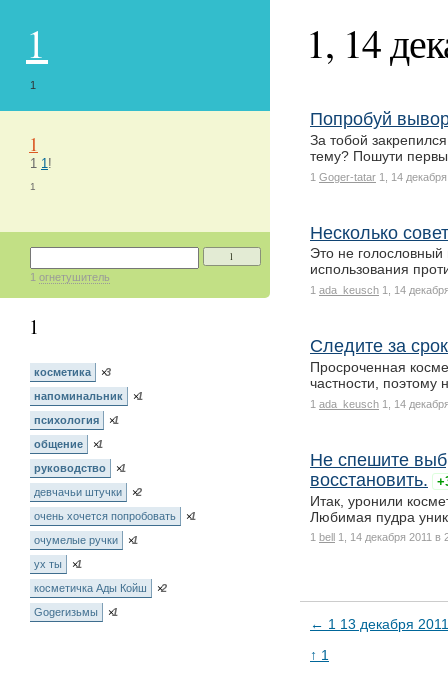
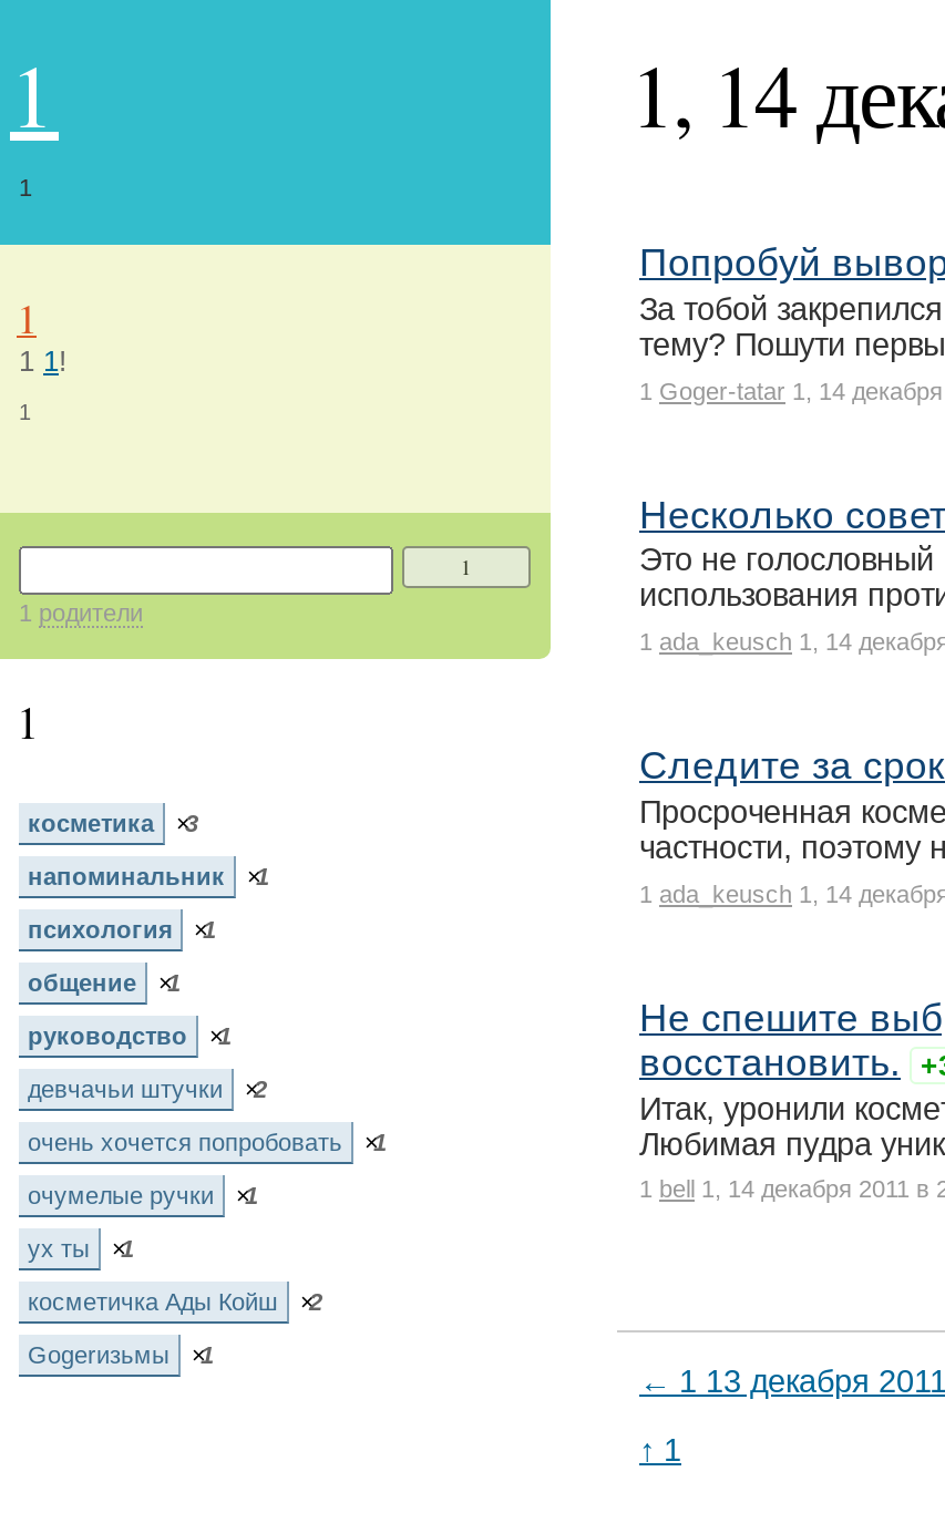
- 1 огнетушитель
+ 1 родители
